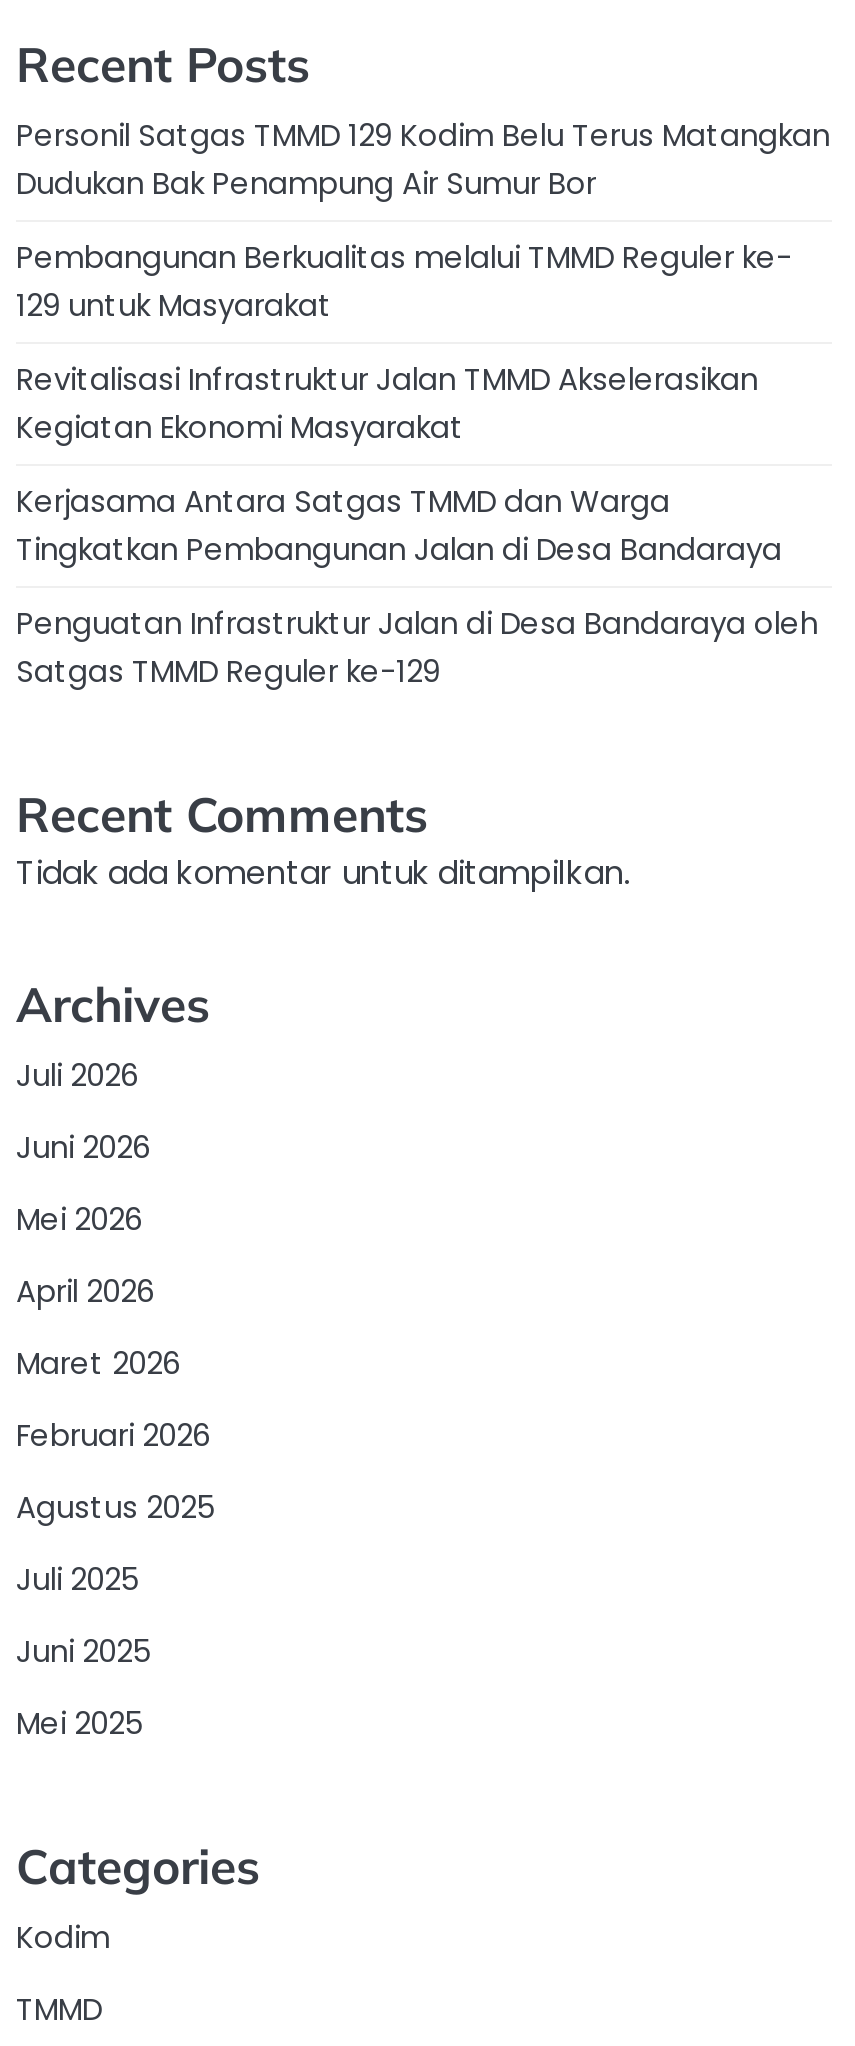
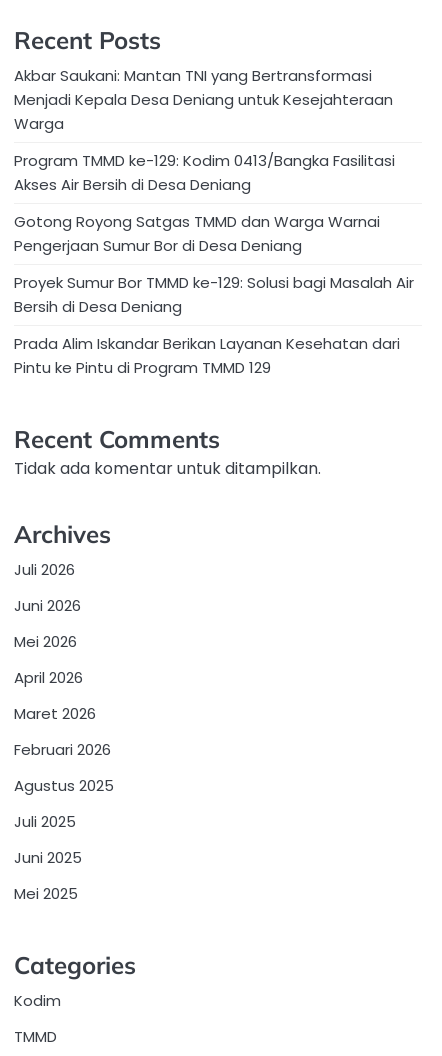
- Personil Satgas TMMD 129 Kodim Belu Terus Matangkan
- Dudukan Bak Penampung Air Sumur Bor
+ Akbar Saukani: Mantan TNI yang Bertransformasi
+ Menjadi Kepala Desa Deniang untuk Kesejahteraan
+ Warga

- Pembangunan Berkualitas melalui TMMD Reguler ke-
- 129 untuk Masyarakat
+ Program TMMD ke-129: Kodim 0413/Bangka Fasilitasi
+ Akses Air Bersih di Desa Deniang

- Revitalisasi Infrastruktur Jalan TMMD Akselerasikan
- Kegiatan Ekonomi Masyarakat
+ Gotong Royong Satgas TMMD dan Warga Warnai
+ Pengerjaan Sumur Bor di Desa Deniang

- Kerjasama Antara Satgas TMMD dan Warga
- Tingkatkan Pembangunan Jalan di Desa Bandaraya
+ Proyek Sumur Bor TMMD ke-129: Solusi bagi Masalah Air
+ Bersih di Desa Deniang

- Penguatan Infrastruktur Jalan di Desa Bandaraya oleh
- Satgas TMMD Reguler ke-129
+ Prada Alim Iskandar Berikan Layanan Kesehatan dari
+ Pintu ke Pintu di Program TMMD 129
